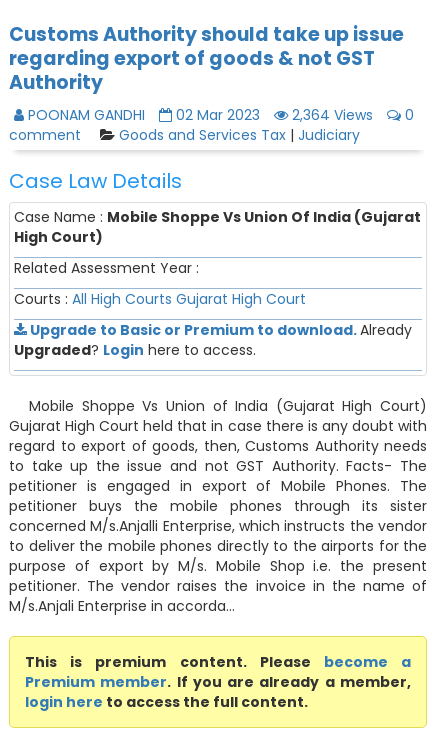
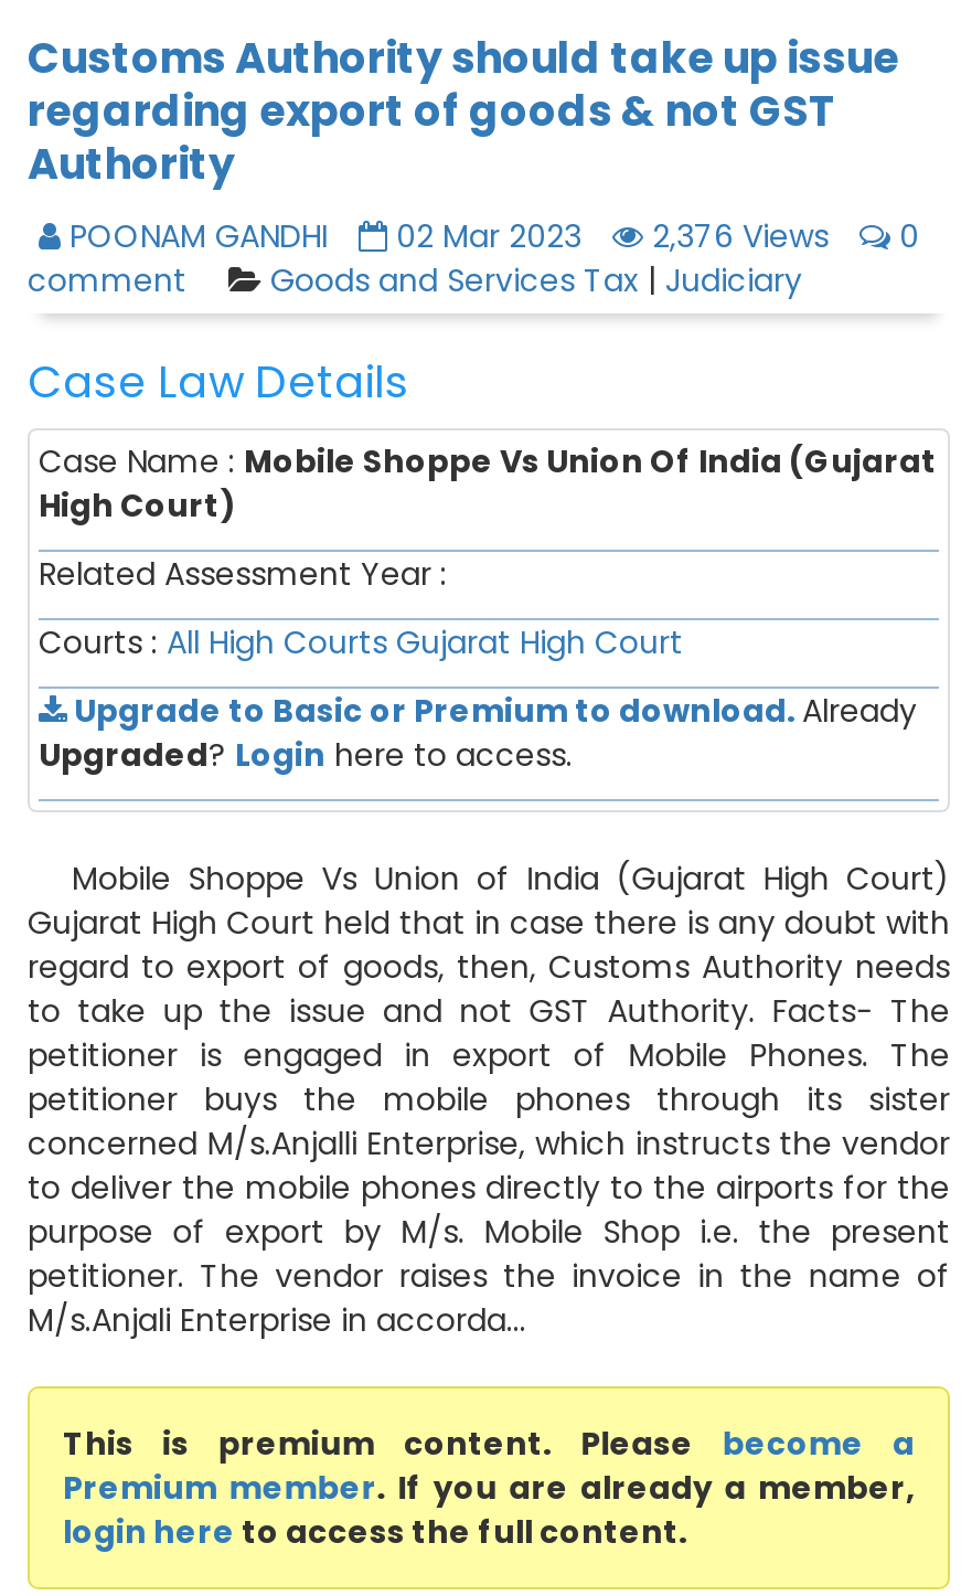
- POONAM GANDHI 02 Mar 2023 2,364 Views 0
+ POONAM GANDHI 02 Mar 2023 2,376 Views 0
